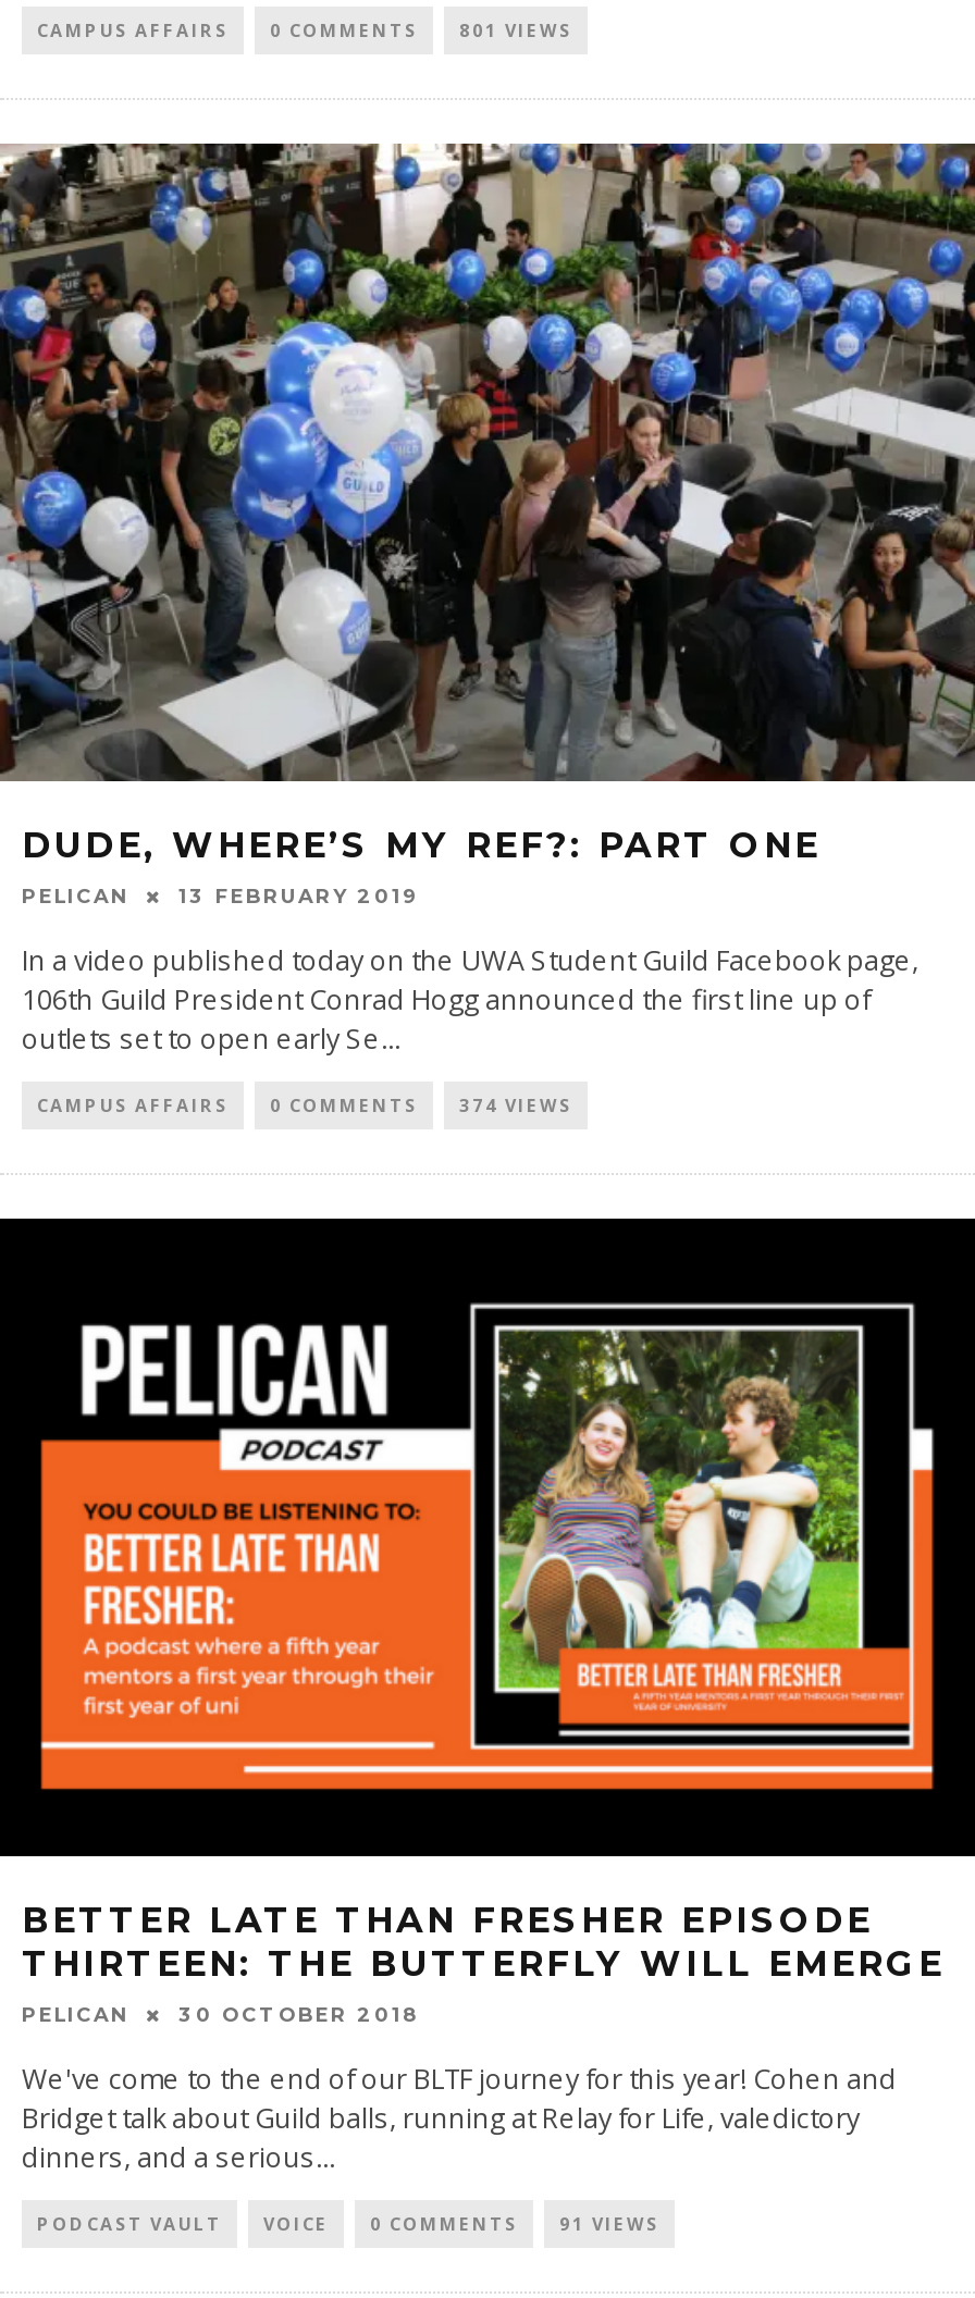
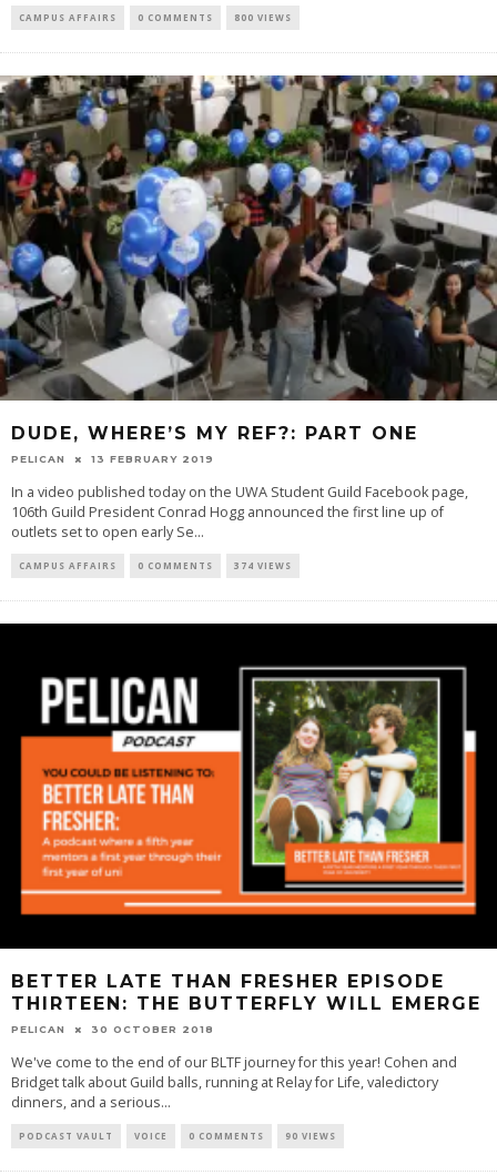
- CAMPUS AFFAIRS 0 COMMENTS 801 VIEWS
+ CAMPUS AFFAIRS 0 COMMENTS 800 VIEWS

- PODCAST VAULT VOICE 0 COMMENTS 91 VIEWS
+ PODCAST VAULT VOICE 0 COMMENTS 90 VIEWS
